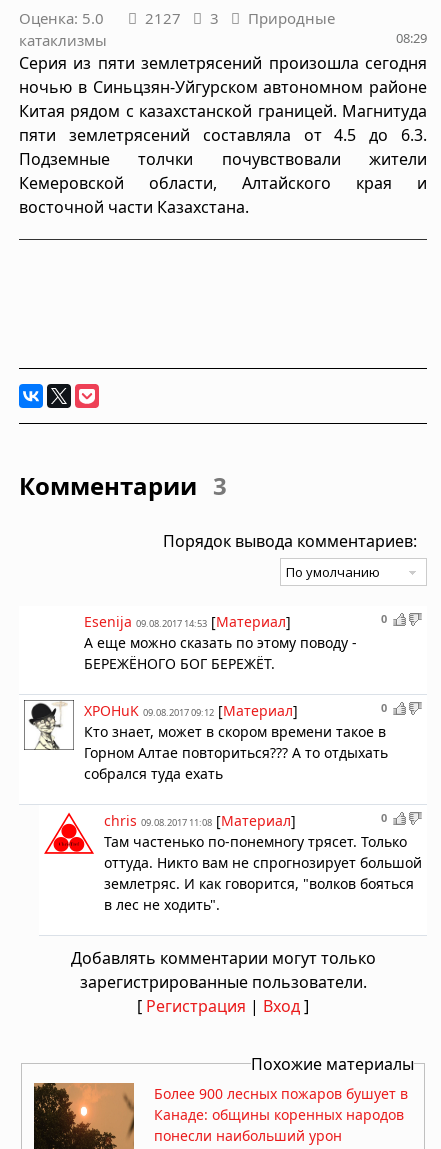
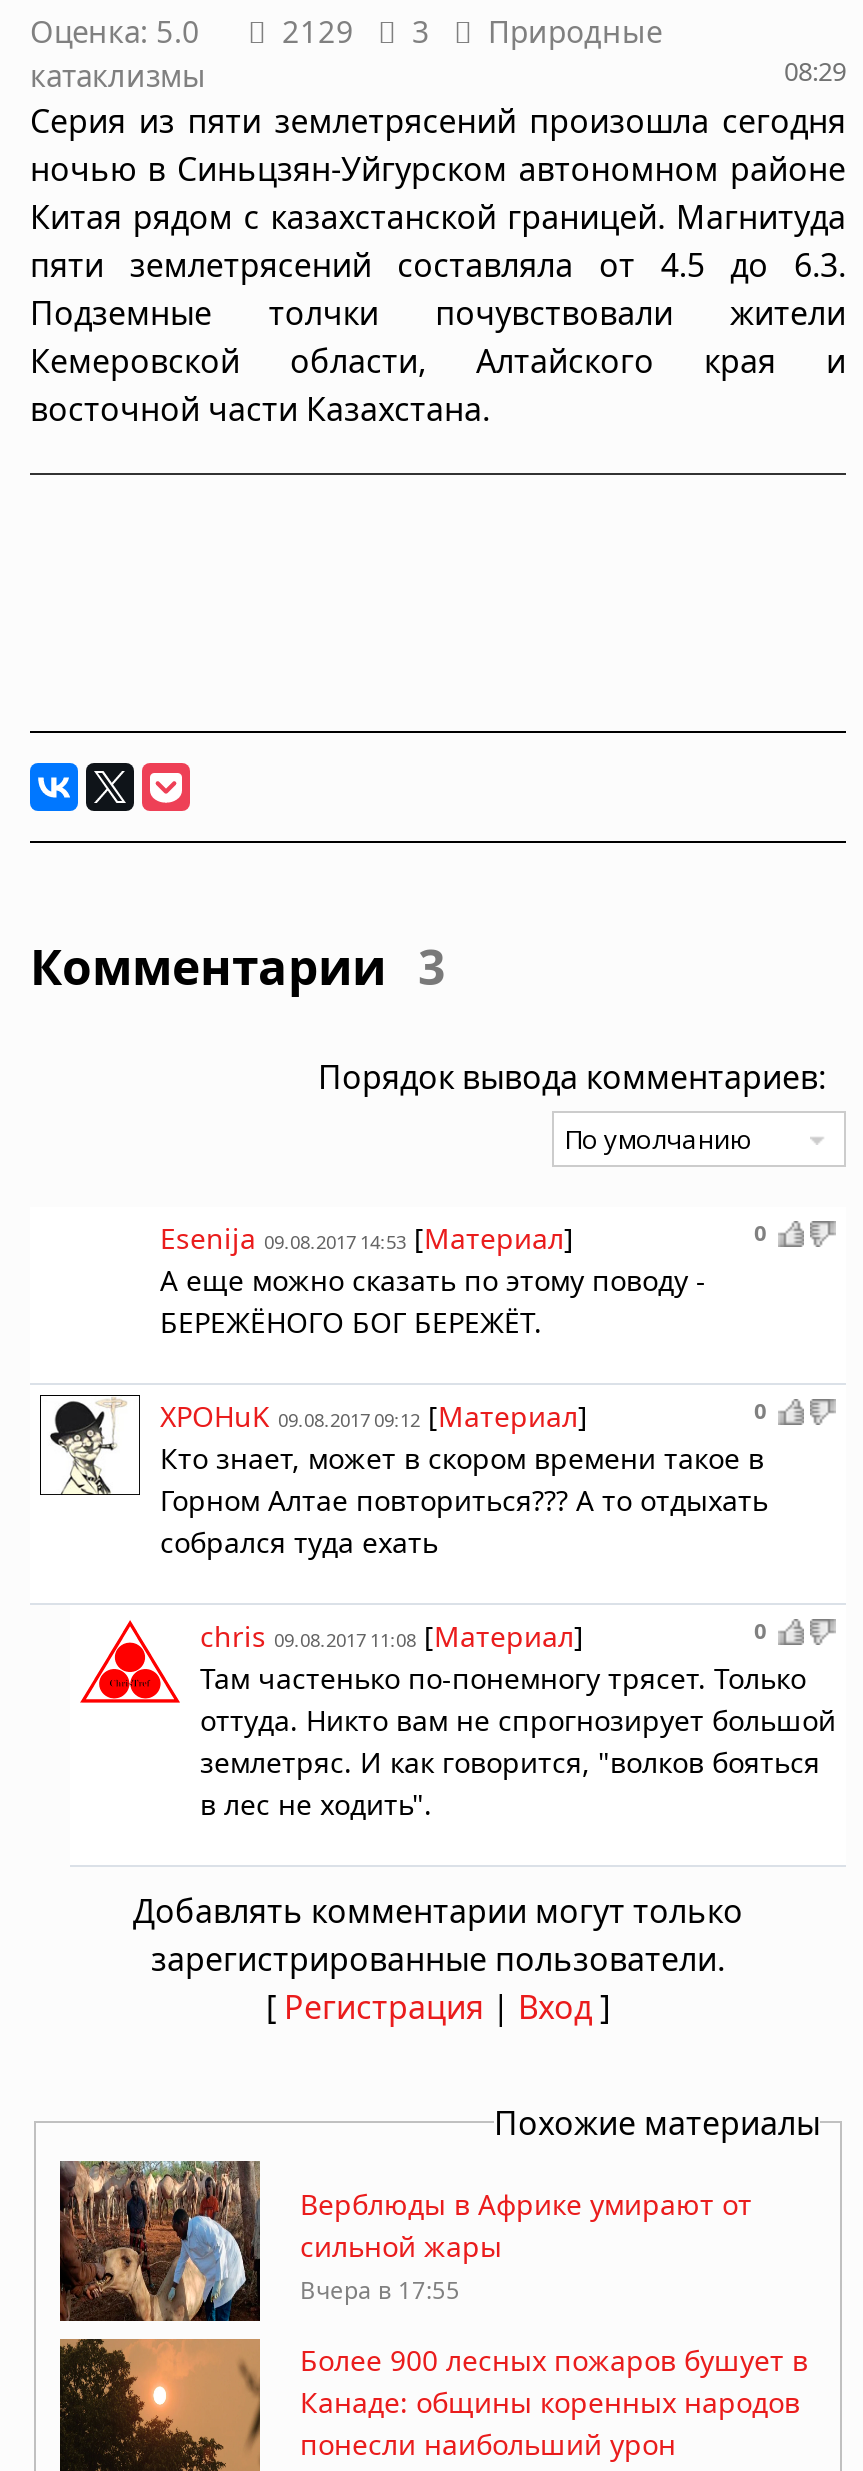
- Оценка: 5.0 2127 3 Природные
+ Оценка: 5.0 2129 3 Природные

+ [image]
+ Верблюды в Африке умирают от
+ сильной жары
+ Вчера в 17:55
